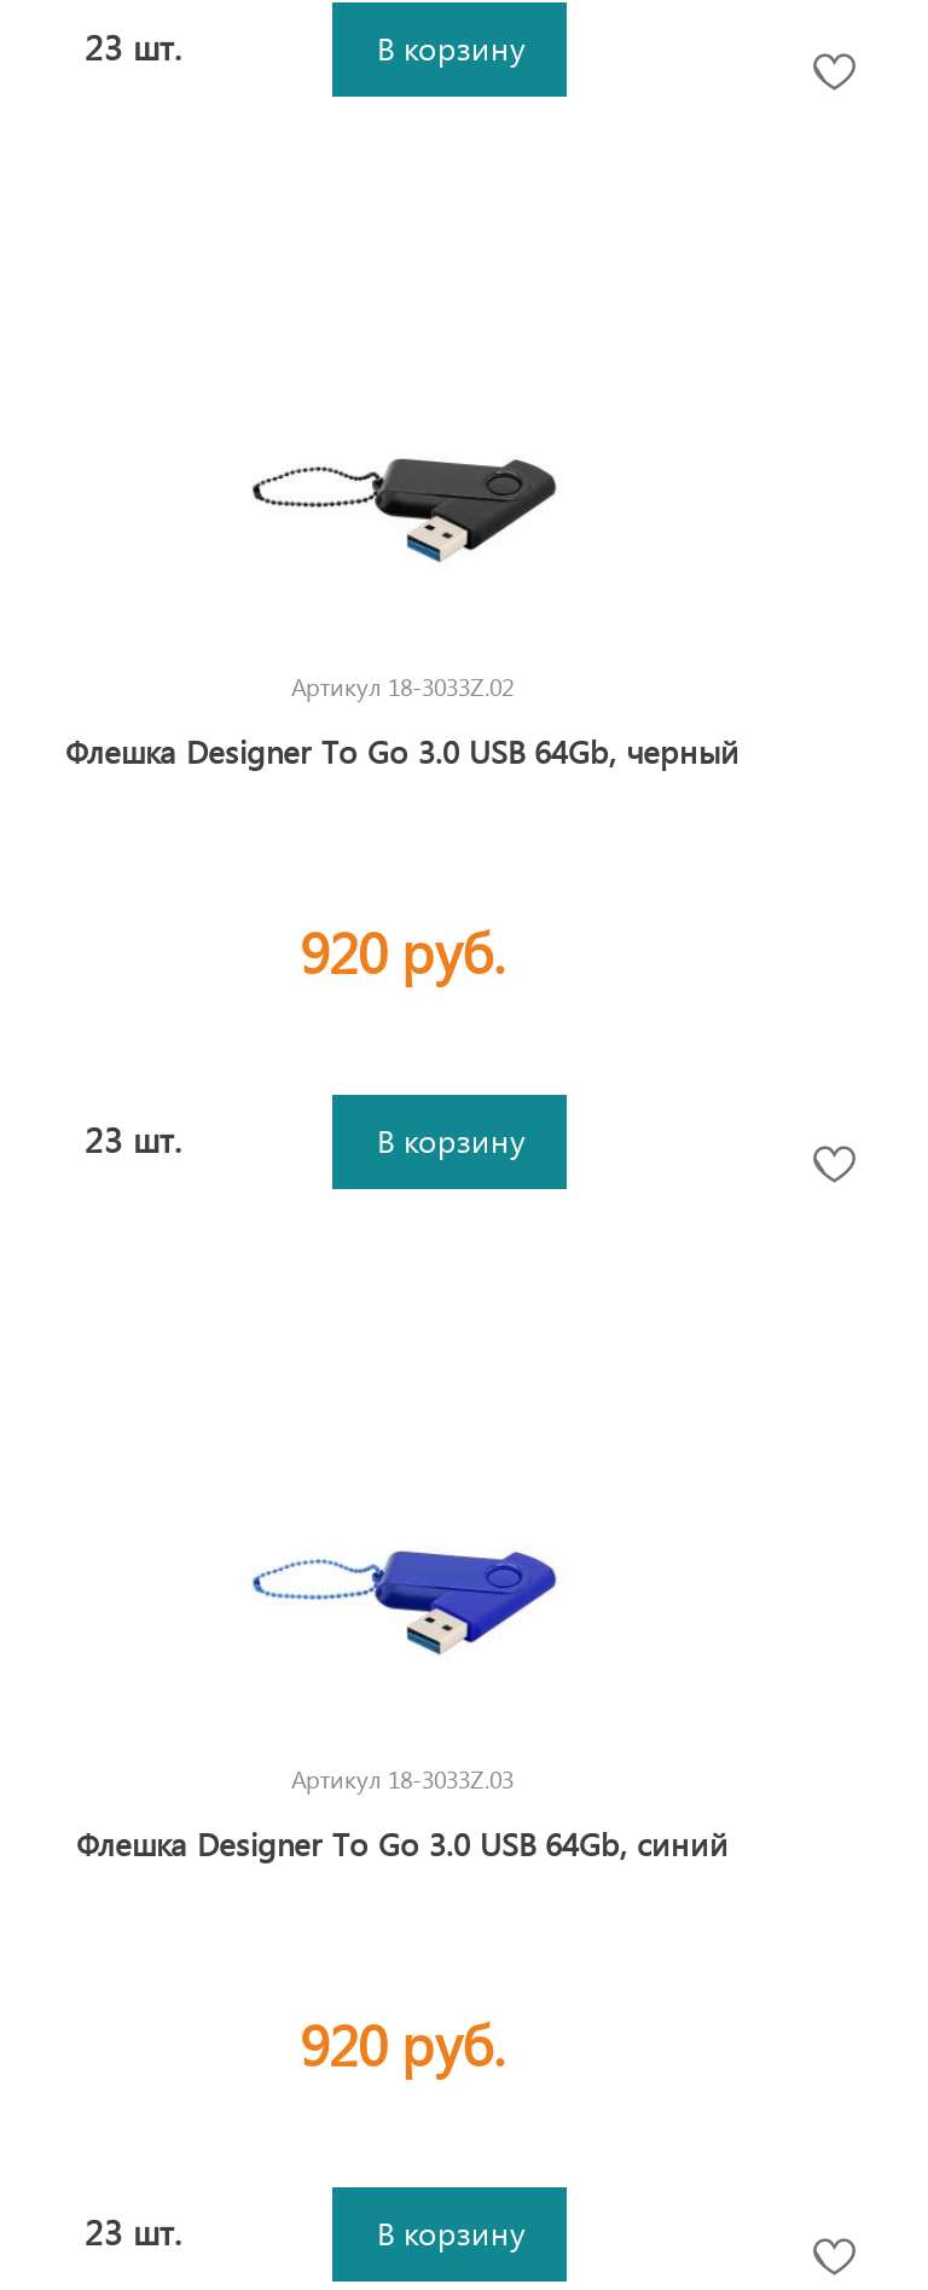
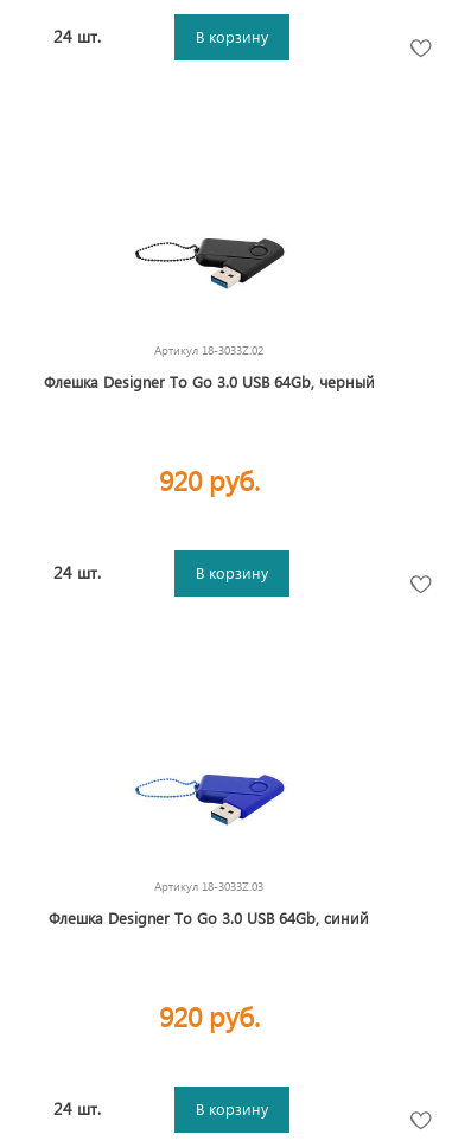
- 23 шт.
+ 24 шт.

- 23 шт.
+ 24 шт.

- 23 шт.
+ 24 шт.
